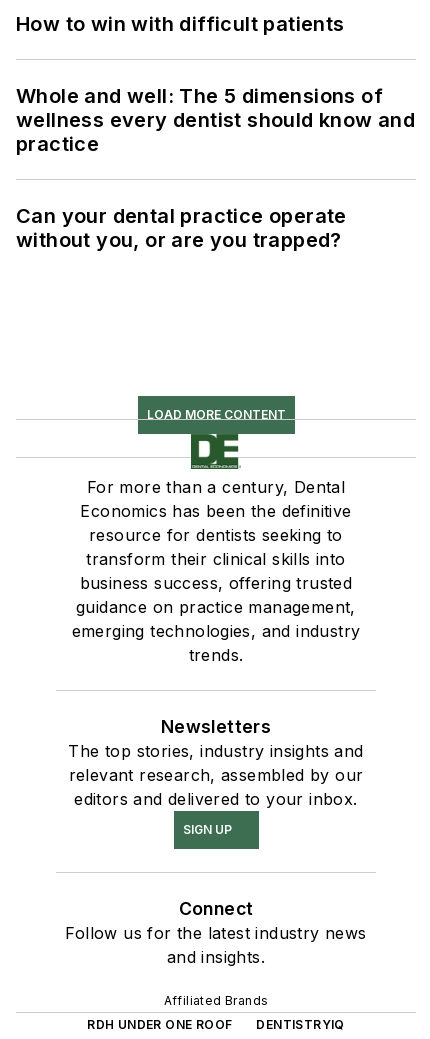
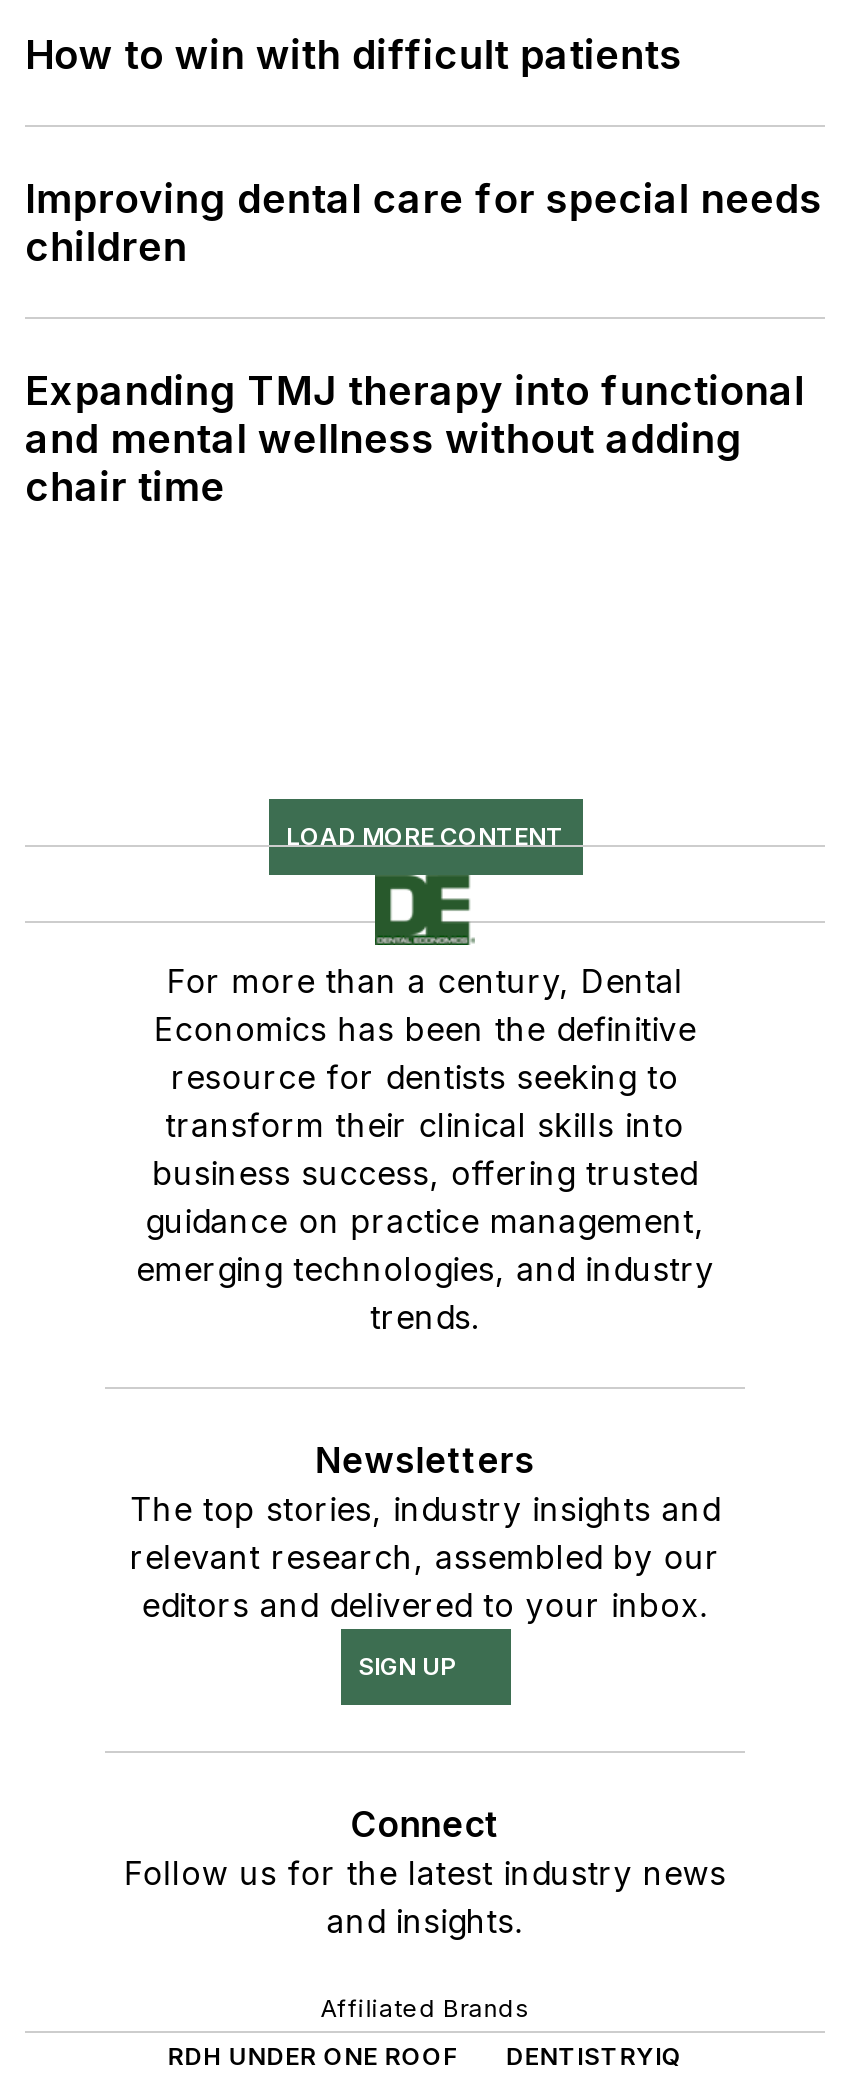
- Whole and well: The 5 dimensions of
- wellness every dentist should know and
- practice
+ Improving dental care for special needs
+ children

- Can your dental practice operate
- without you, or are you trapped?
+ Expanding TMJ therapy into functional
+ and mental wellness without adding
+ chair time
